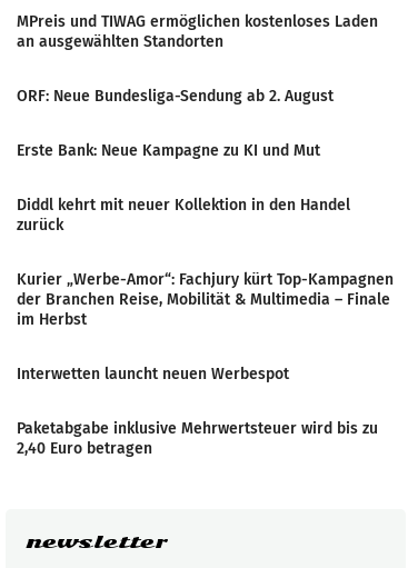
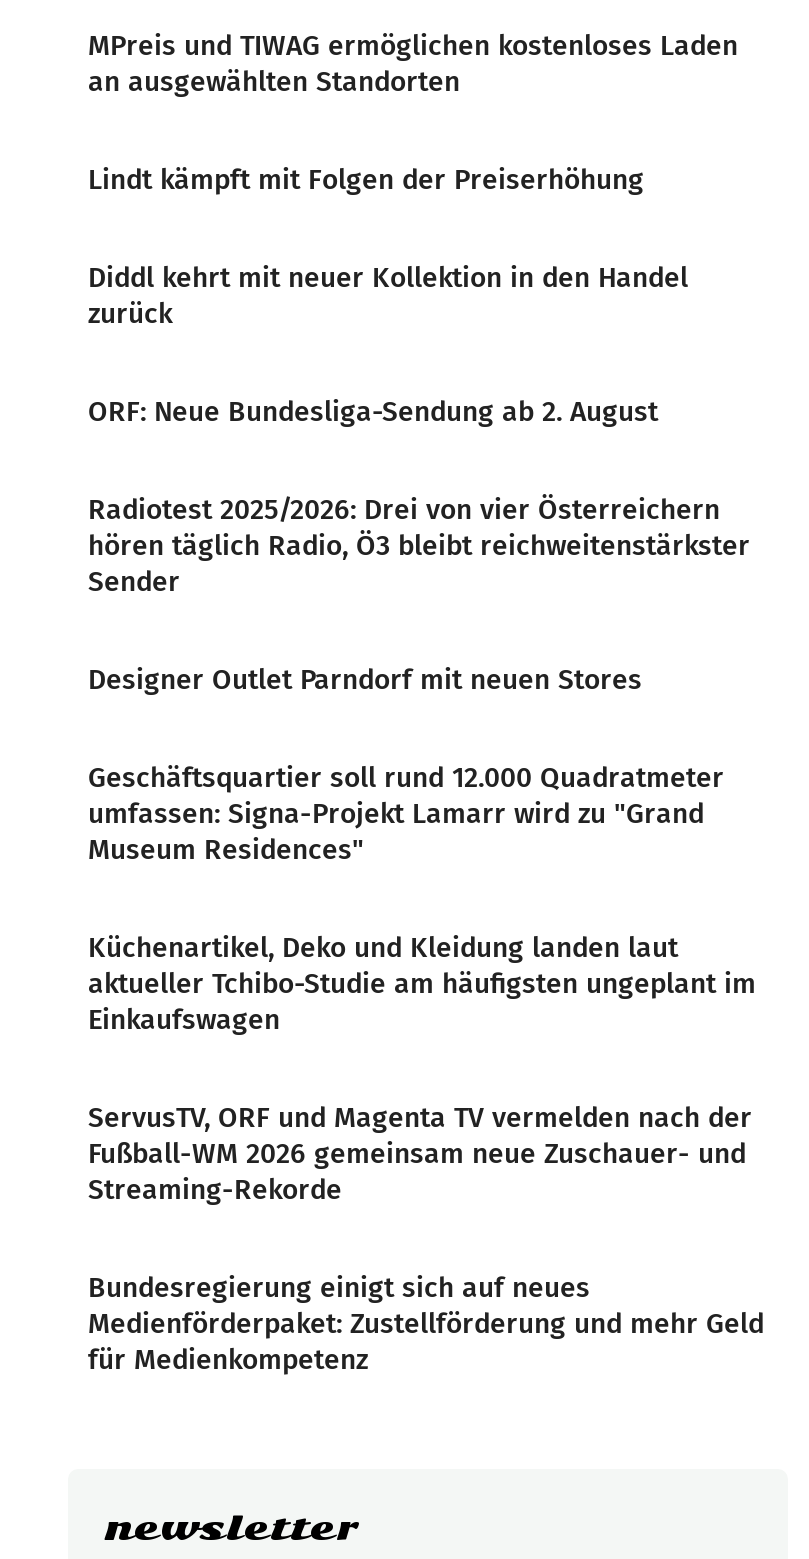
moved down: ORF: Neue Bundesliga-Sendung ab 2. August

- Erste Bank: Neue Kampagne zu KI und Mut
+ Lindt kämpft mit Folgen der Preiserhöhung

moved up: Diddl kehrt mit neuer Kollektion in den Handel | zurück

- Kurier „Werbe-Amor“: Fachjury kürt Top-Kampagnen
- der Branchen Reise, Mobilität & Multimedia – Finale
- im Herbst
- Interwetten launcht neuen Werbespot
- Paketabgabe inklusive Mehrwertsteuer wird bis zu
- 2,40 Euro betragen
+ Radiotest 2025/2026: Drei von vier Österreichern
+ hören täglich Radio, Ö3 bleibt reichweitenstärkster
+ Sender
+ Designer Outlet Parndorf mit neuen Stores
+ Geschäftsquartier soll rund 12.000 Quadratmeter
+ umfassen: Signa-Projekt Lamarr wird zu "Grand
+ Museum Residences"
+ Küchenartikel, Deko und Kleidung landen laut
+ aktueller Tchibo-Studie am häufigsten ungeplant im
+ Einkaufswagen
+ ServusTV, ORF und Magenta TV vermelden nach der
+ Fußball-WM 2026 gemeinsam neue Zuschauer- und
+ Streaming-Rekorde
+ Bundesregierung einigt sich auf neues
+ Medienförderpaket: Zustellförderung und mehr Geld
+ für Medienkompetenz
